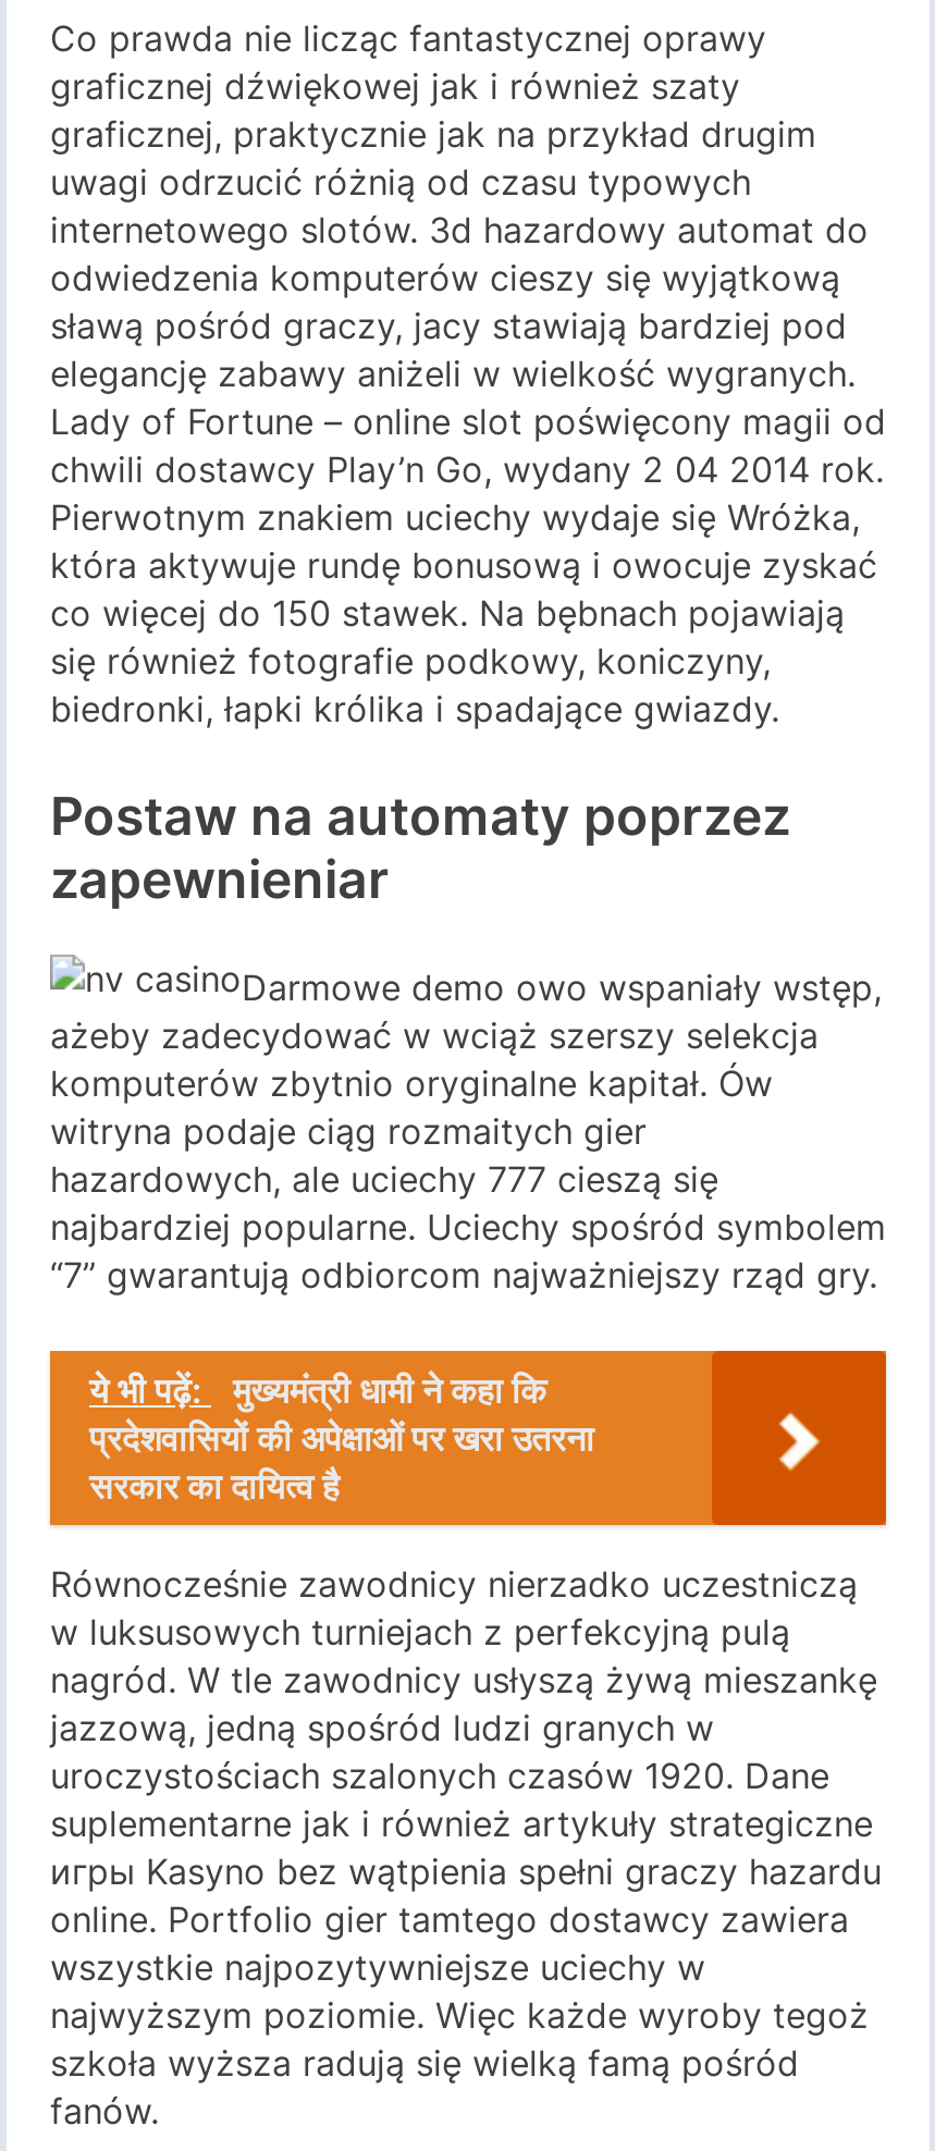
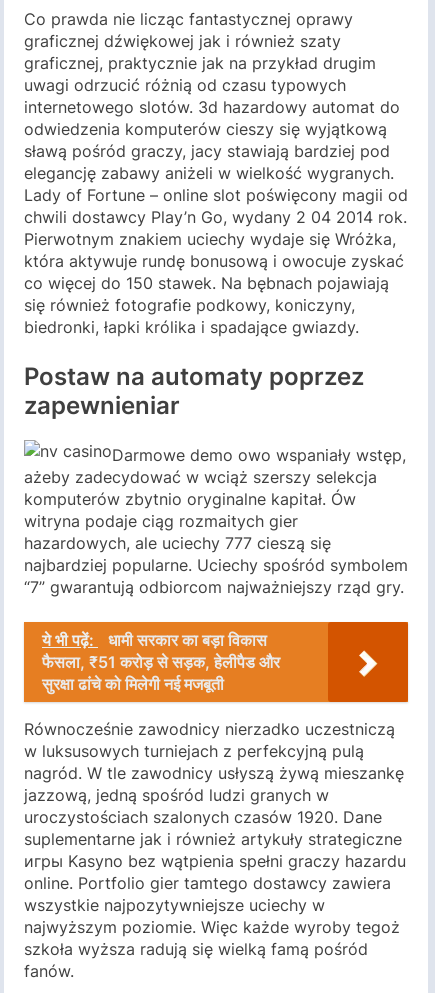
- ये भी पढ़ें: मुख्यमंत्री धामी ने कहा कि
- प्रदेशवासियों की अपेक्षाओं पर खरा उतरना
- सरकार का दायित्व है
+ ये भी पढ़ें: धामी सरकार का बड़ा विकास
+ फैसला, ₹51 करोड़ से सड़क, हेलीपैड और
+ सुरक्षा ढांचे को मिलेगी नई मजबूती
